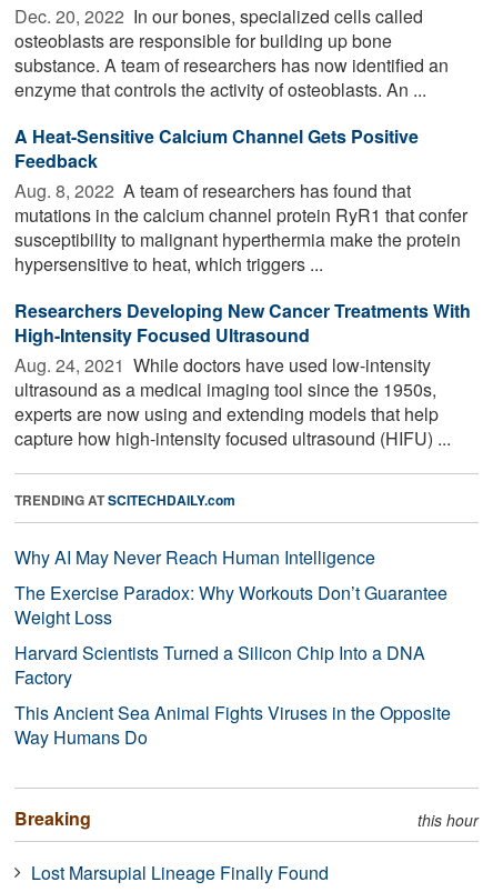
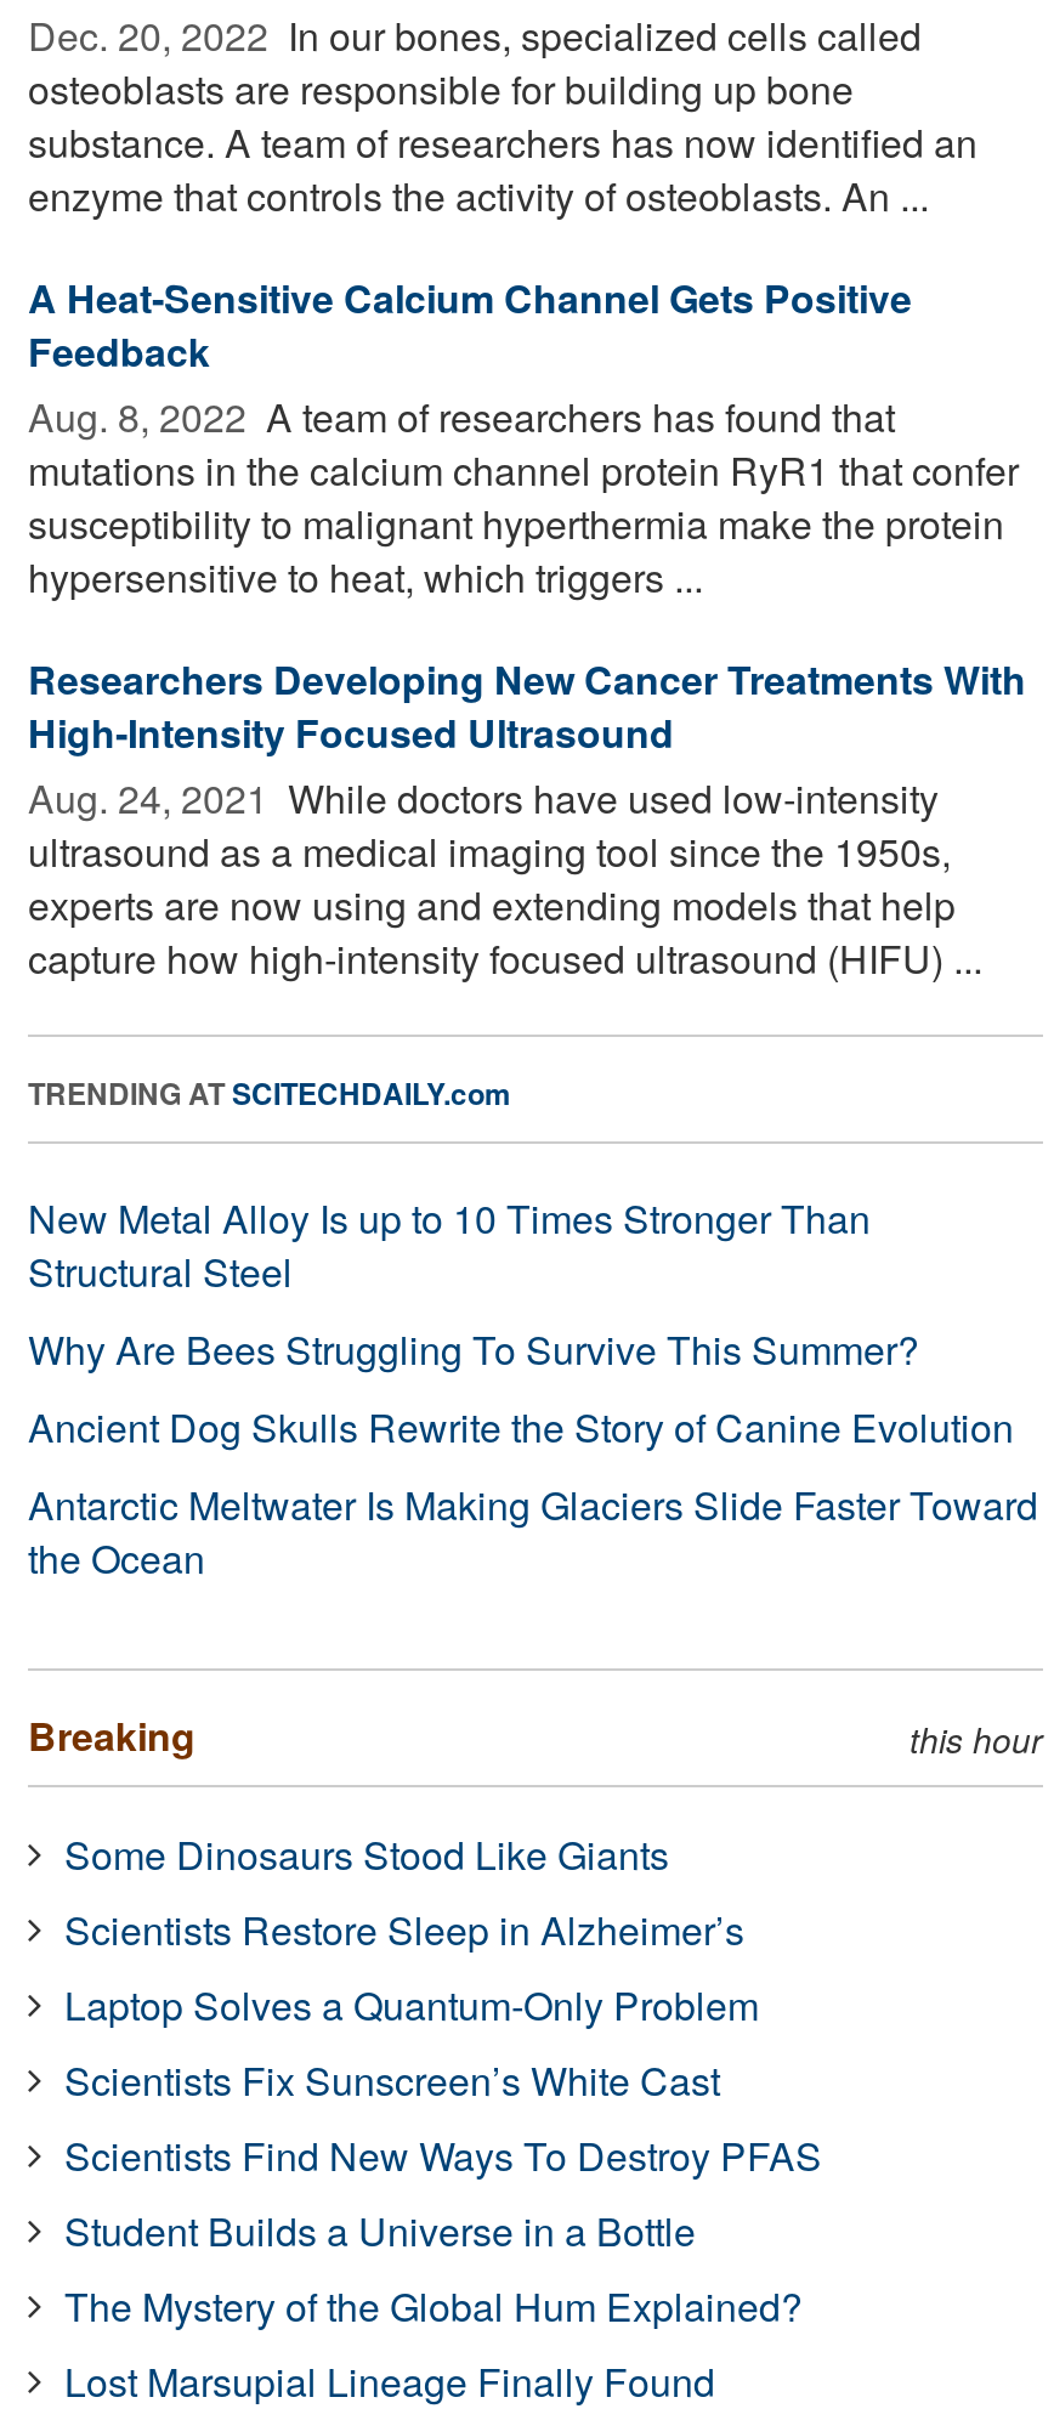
- Why AI May Never Reach Human Intelligence
- The Exercise Paradox: Why Workouts Don’t Guarantee
- Weight Loss
- Harvard Scientists Turned a Silicon Chip Into a DNA
- Factory
- This Ancient Sea Animal Fights Viruses in the Opposite
- Way Humans Do
+ New Metal Alloy Is up to 10 Times Stronger Than
+ Structural Steel
+ Why Are Bees Struggling To Survive This Summer?
+ Ancient Dog Skulls Rewrite the Story of Canine Evolution
+ Antarctic Meltwater Is Making Glaciers Slide Faster Toward
+ the Ocean

moved up: Breaking | this hour

+ Some Dinosaurs Stood Like Giants
+ Scientists Restore Sleep in Alzheimer’s
+ Laptop Solves a Quantum-Only Problem
+ Scientists Fix Sunscreen’s White Cast
+ Scientists Find New Ways To Destroy PFAS
+ Student Builds a Universe in a Bottle
+ The Mystery of the Global Hum Explained?
